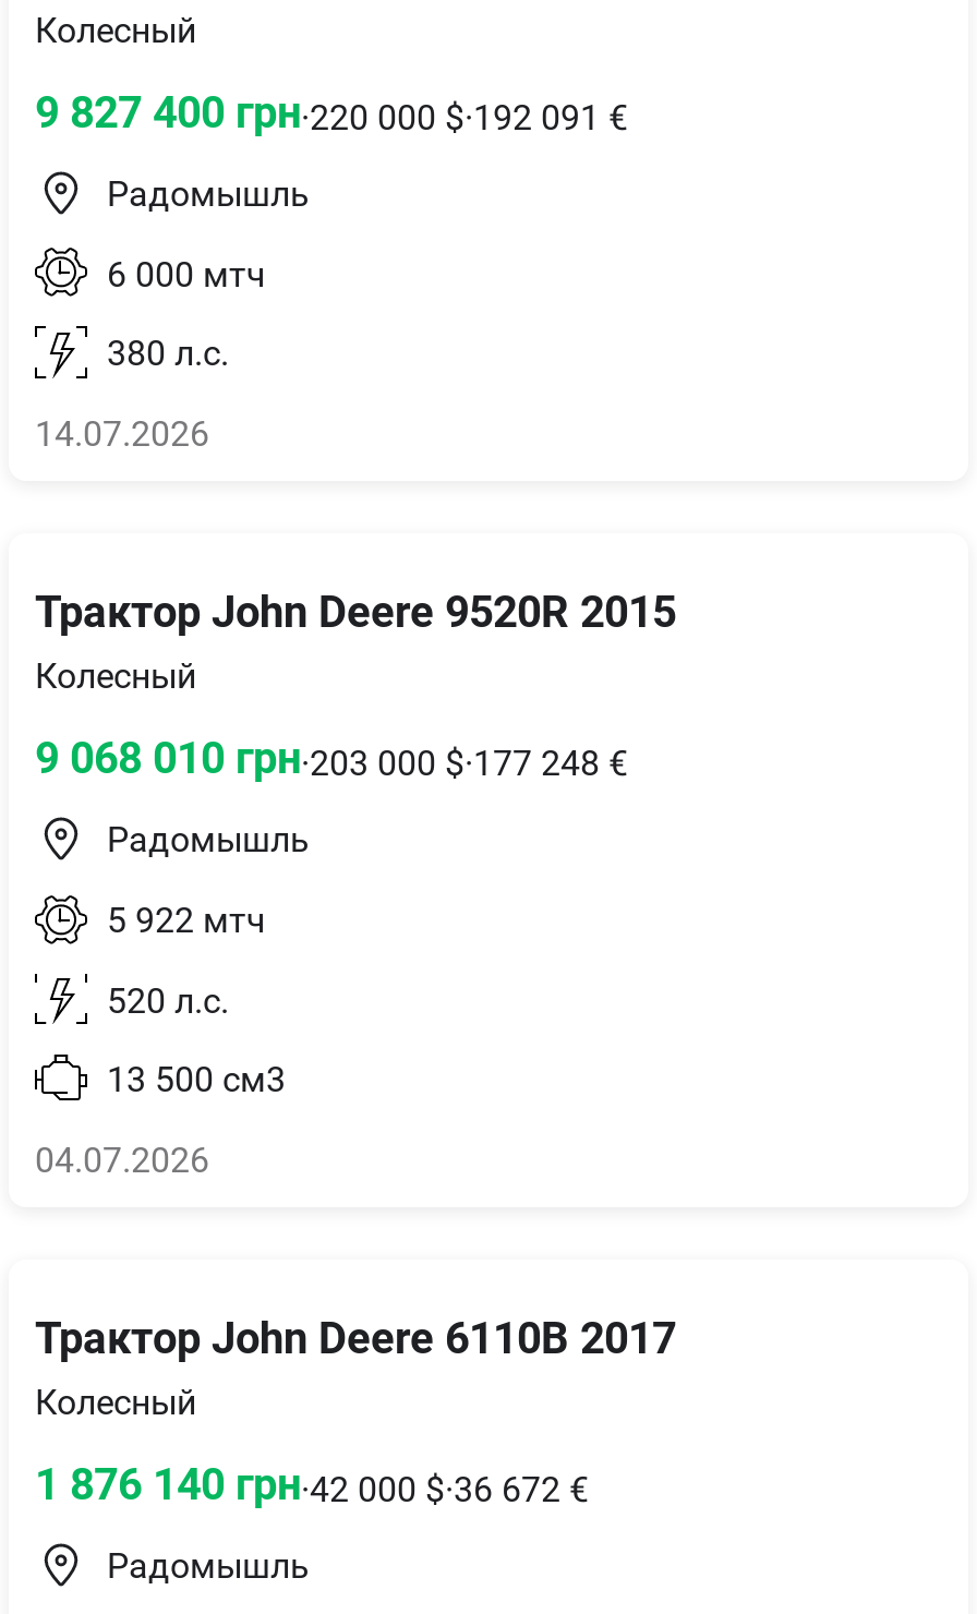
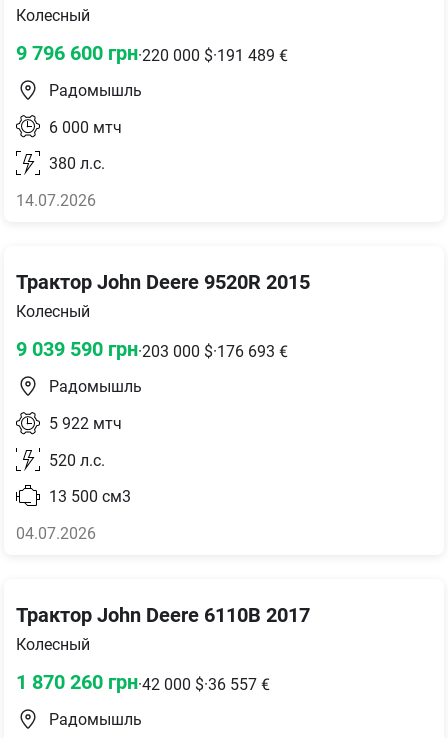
- 9 827 400 грн·220 000 $·192 091 €
+ 9 796 600 грн·220 000 $·191 489 €

- 9 068 010 грн·203 000 $·177 248 €
+ 9 039 590 грн·203 000 $·176 693 €

- 1 876 140 грн·42 000 $·36 672 €
+ 1 870 260 грн·42 000 $·36 557 €
